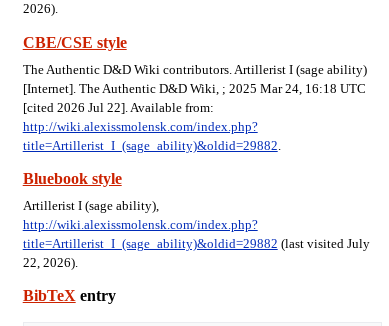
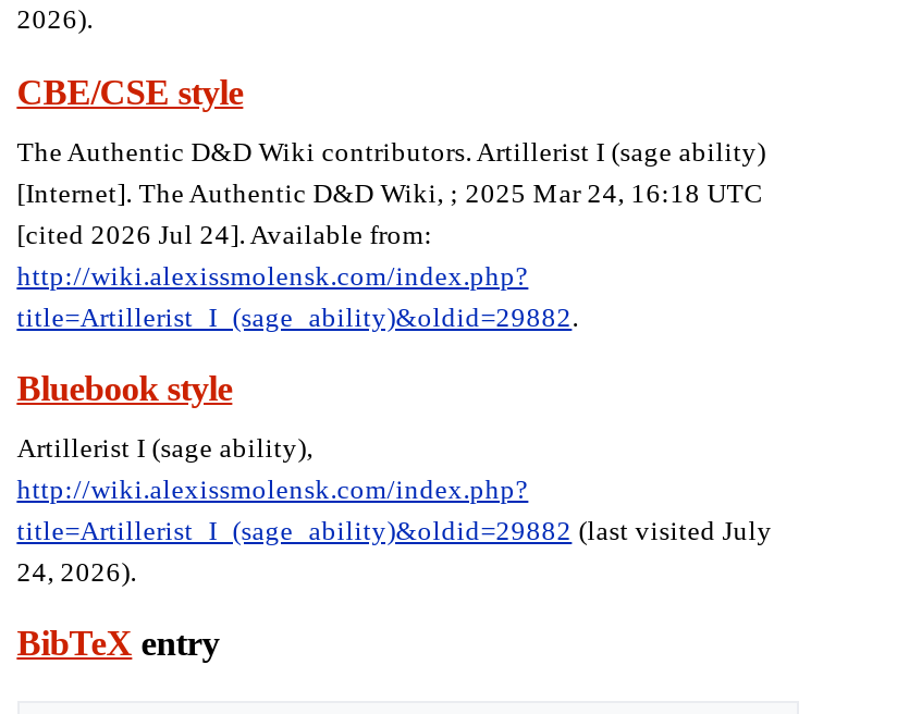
- [cited 2026 Jul 22]. Available from:
+ [cited 2026 Jul 24]. Available from:

- 22, 2026).
+ 24, 2026).
